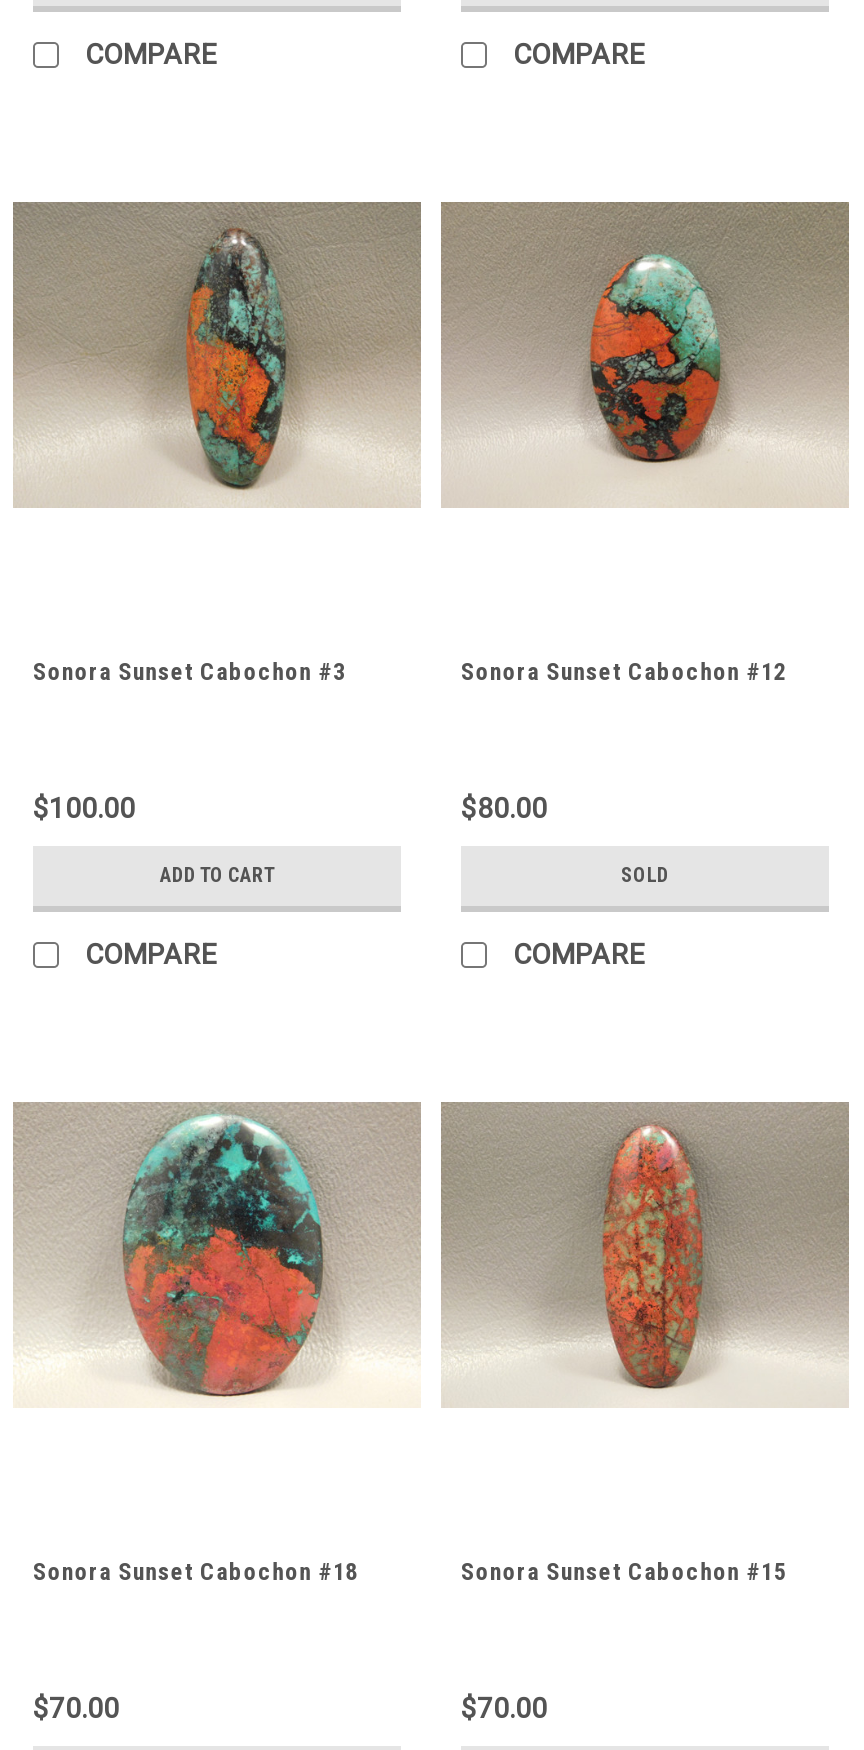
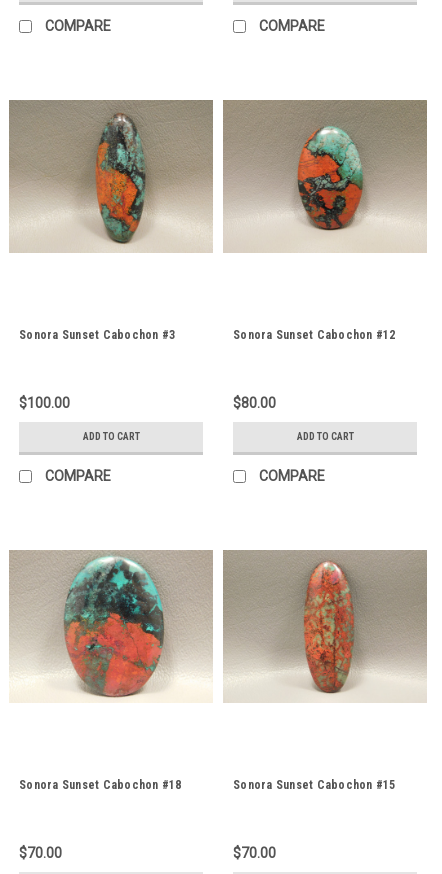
- SOLD
+ ADD TO CART
